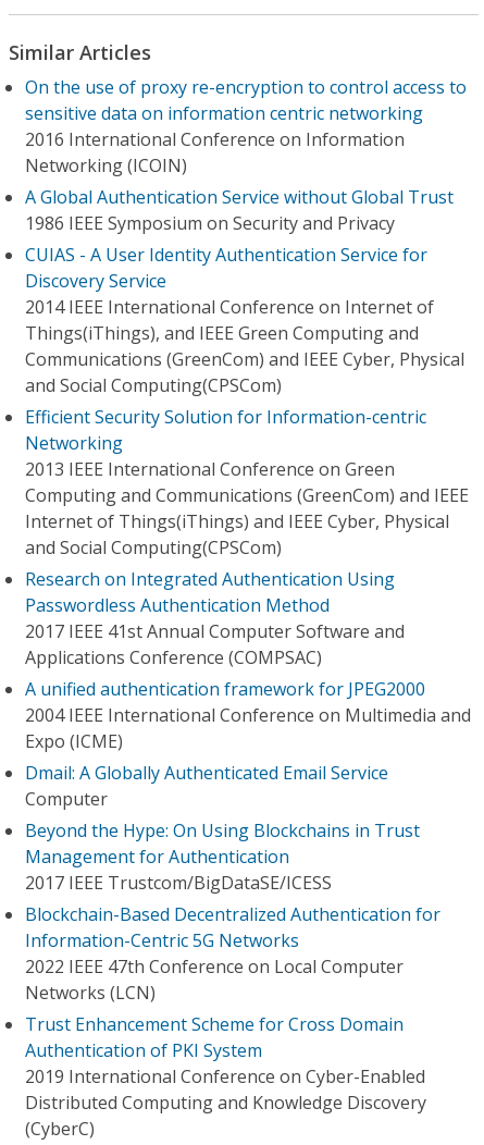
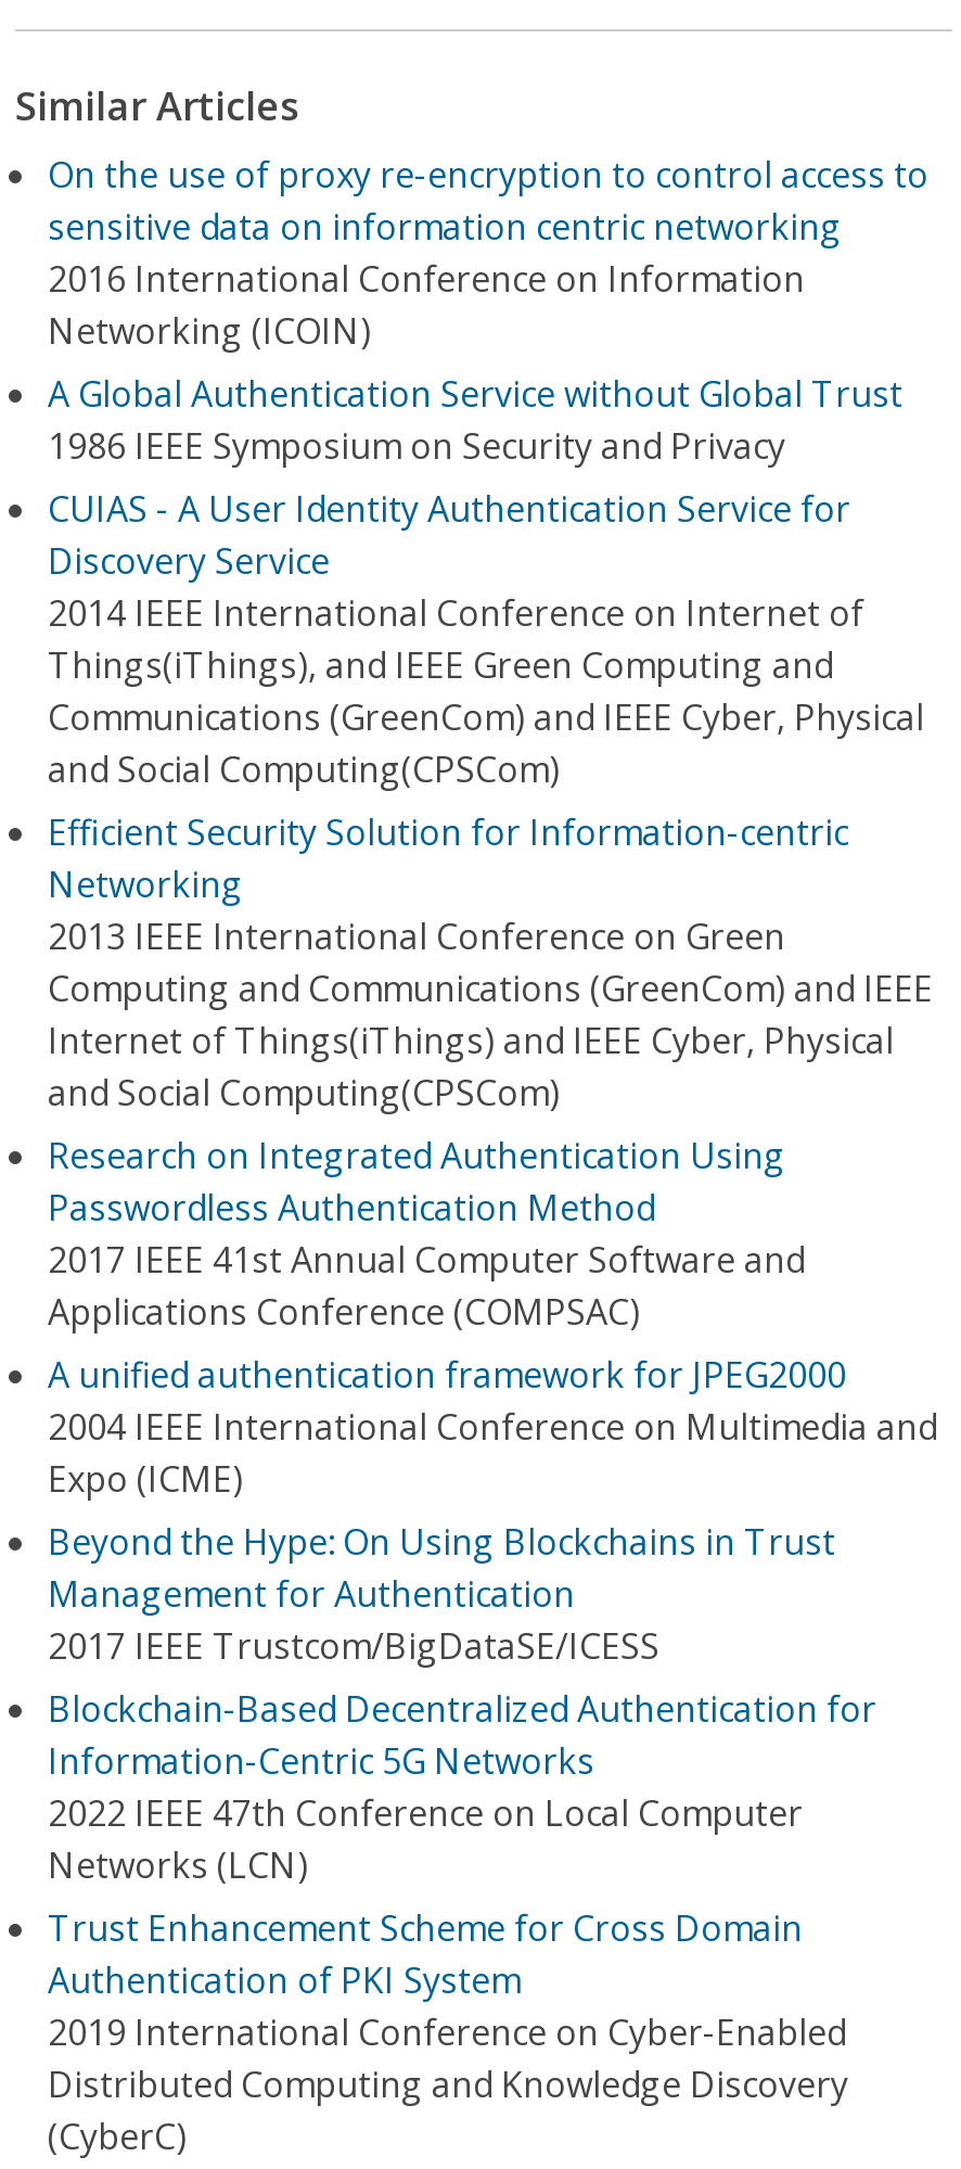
- Dmail: A Globally Authenticated Email Service
- Computer
